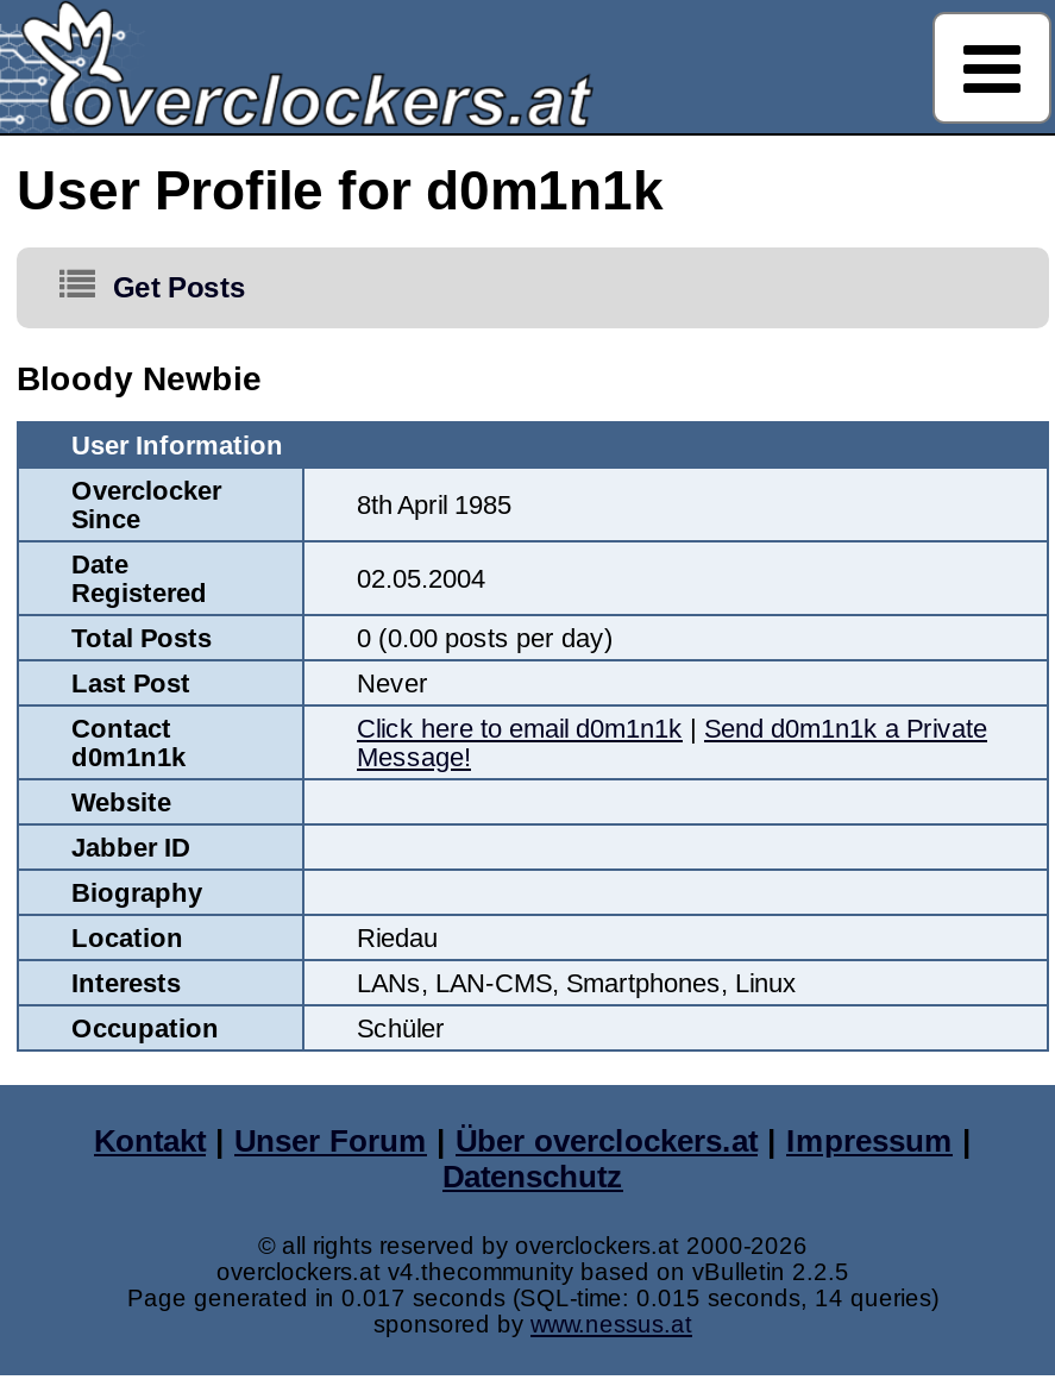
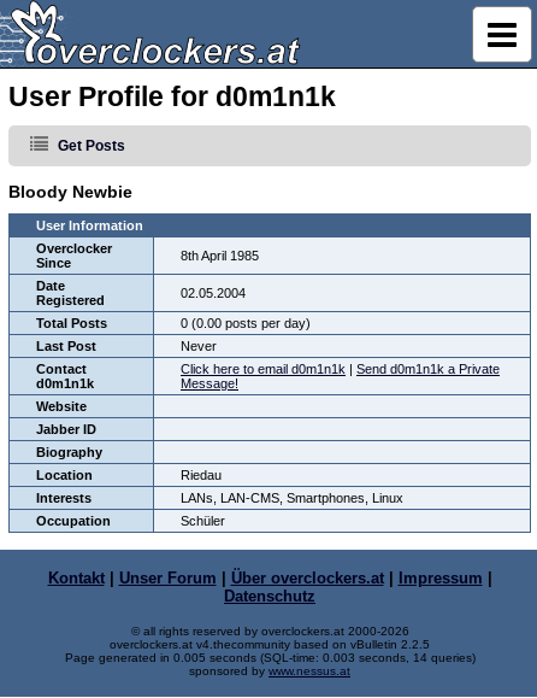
- Page generated in 0.017 seconds (SQL-time: 0.015 seconds, 14 queries)
+ Page generated in 0.005 seconds (SQL-time: 0.003 seconds, 14 queries)
